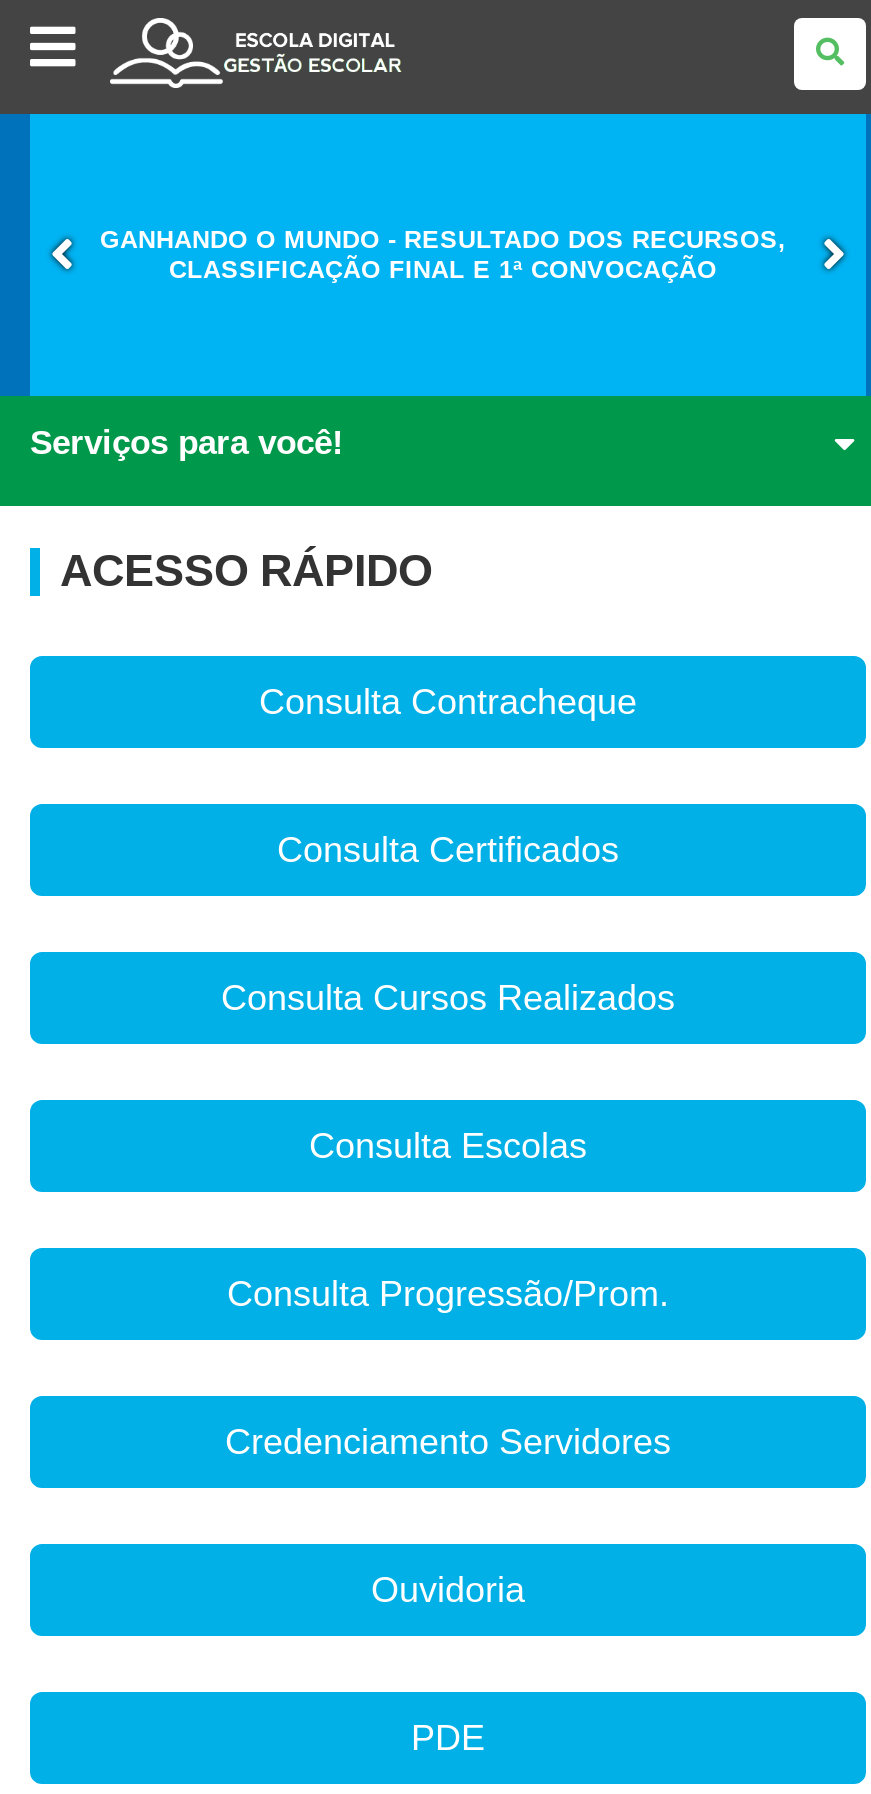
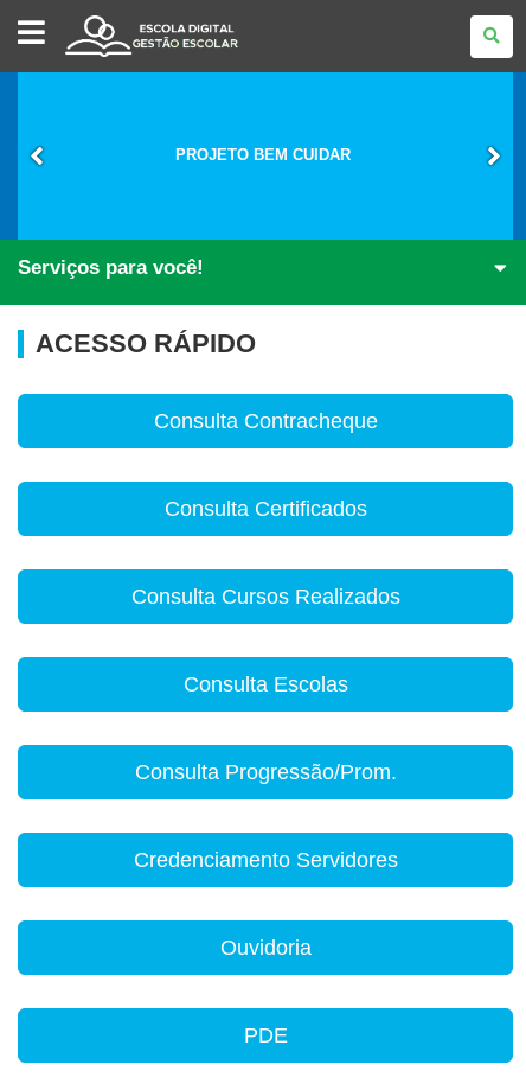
- GANHANDO O MUNDO - RESULTADO DOS RECURSOS,
- CLASSIFICAÇÃO FINAL E 1ª CONVOCAÇÃO
+ PROJETO BEM CUIDAR
